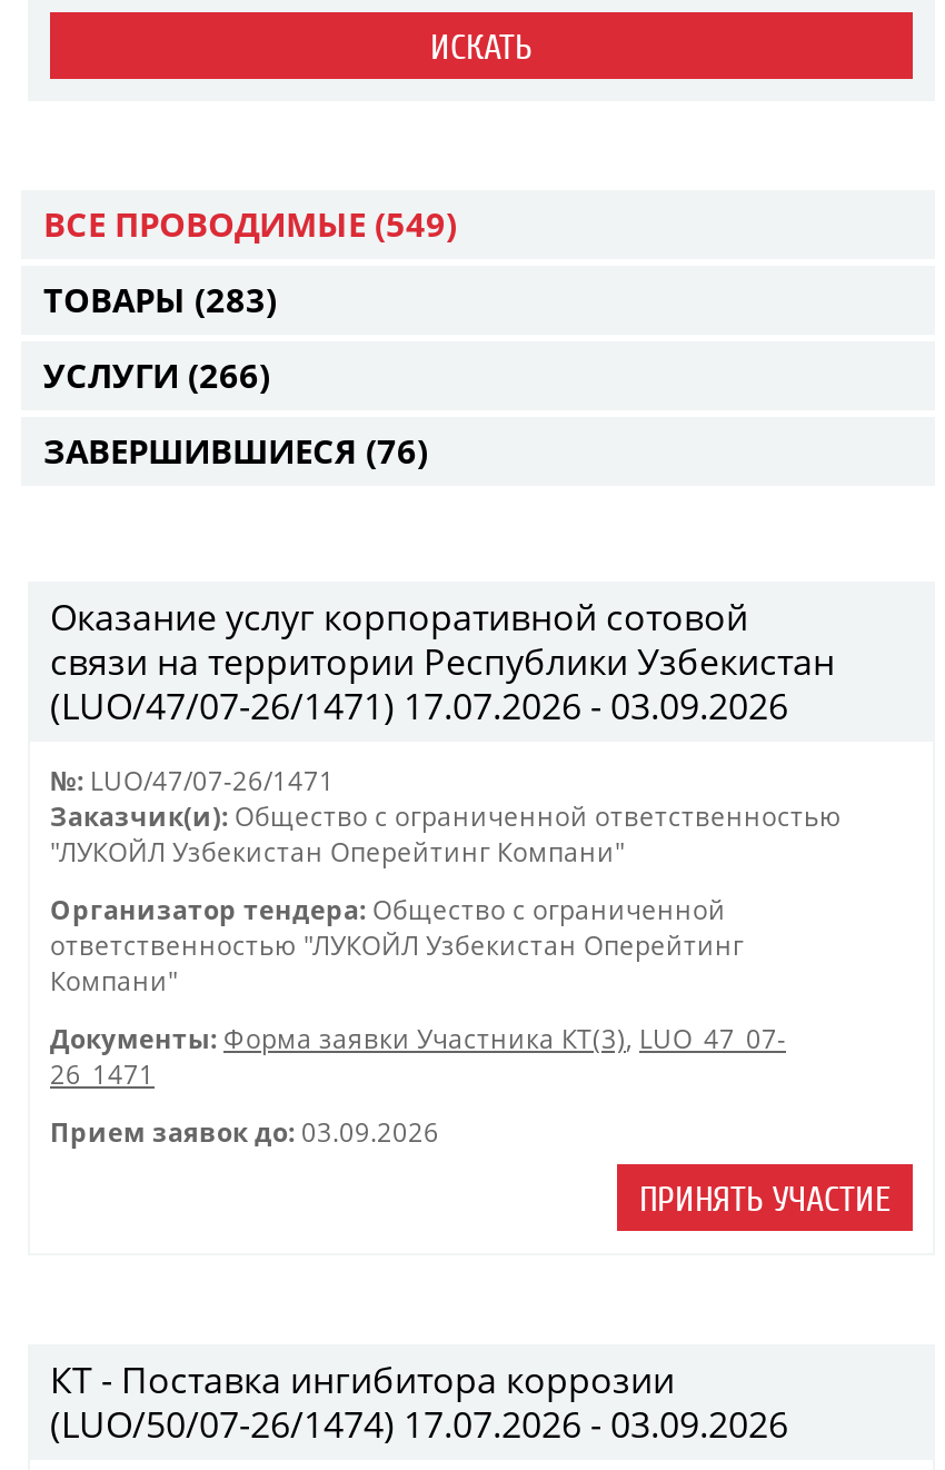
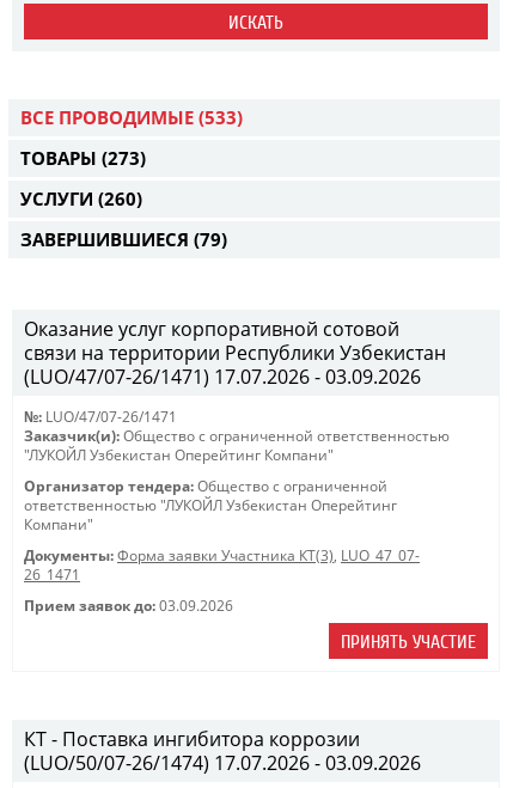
- ВСЕ ПРОВОДИМЫЕ (549)
+ ВСЕ ПРОВОДИМЫЕ (533)

- ТОВАРЫ (283)
+ ТОВАРЫ (273)

- УСЛУГИ (266)
+ УСЛУГИ (260)

- ЗАВЕРШИВШИЕСЯ (76)
+ ЗАВЕРШИВШИЕСЯ (79)
